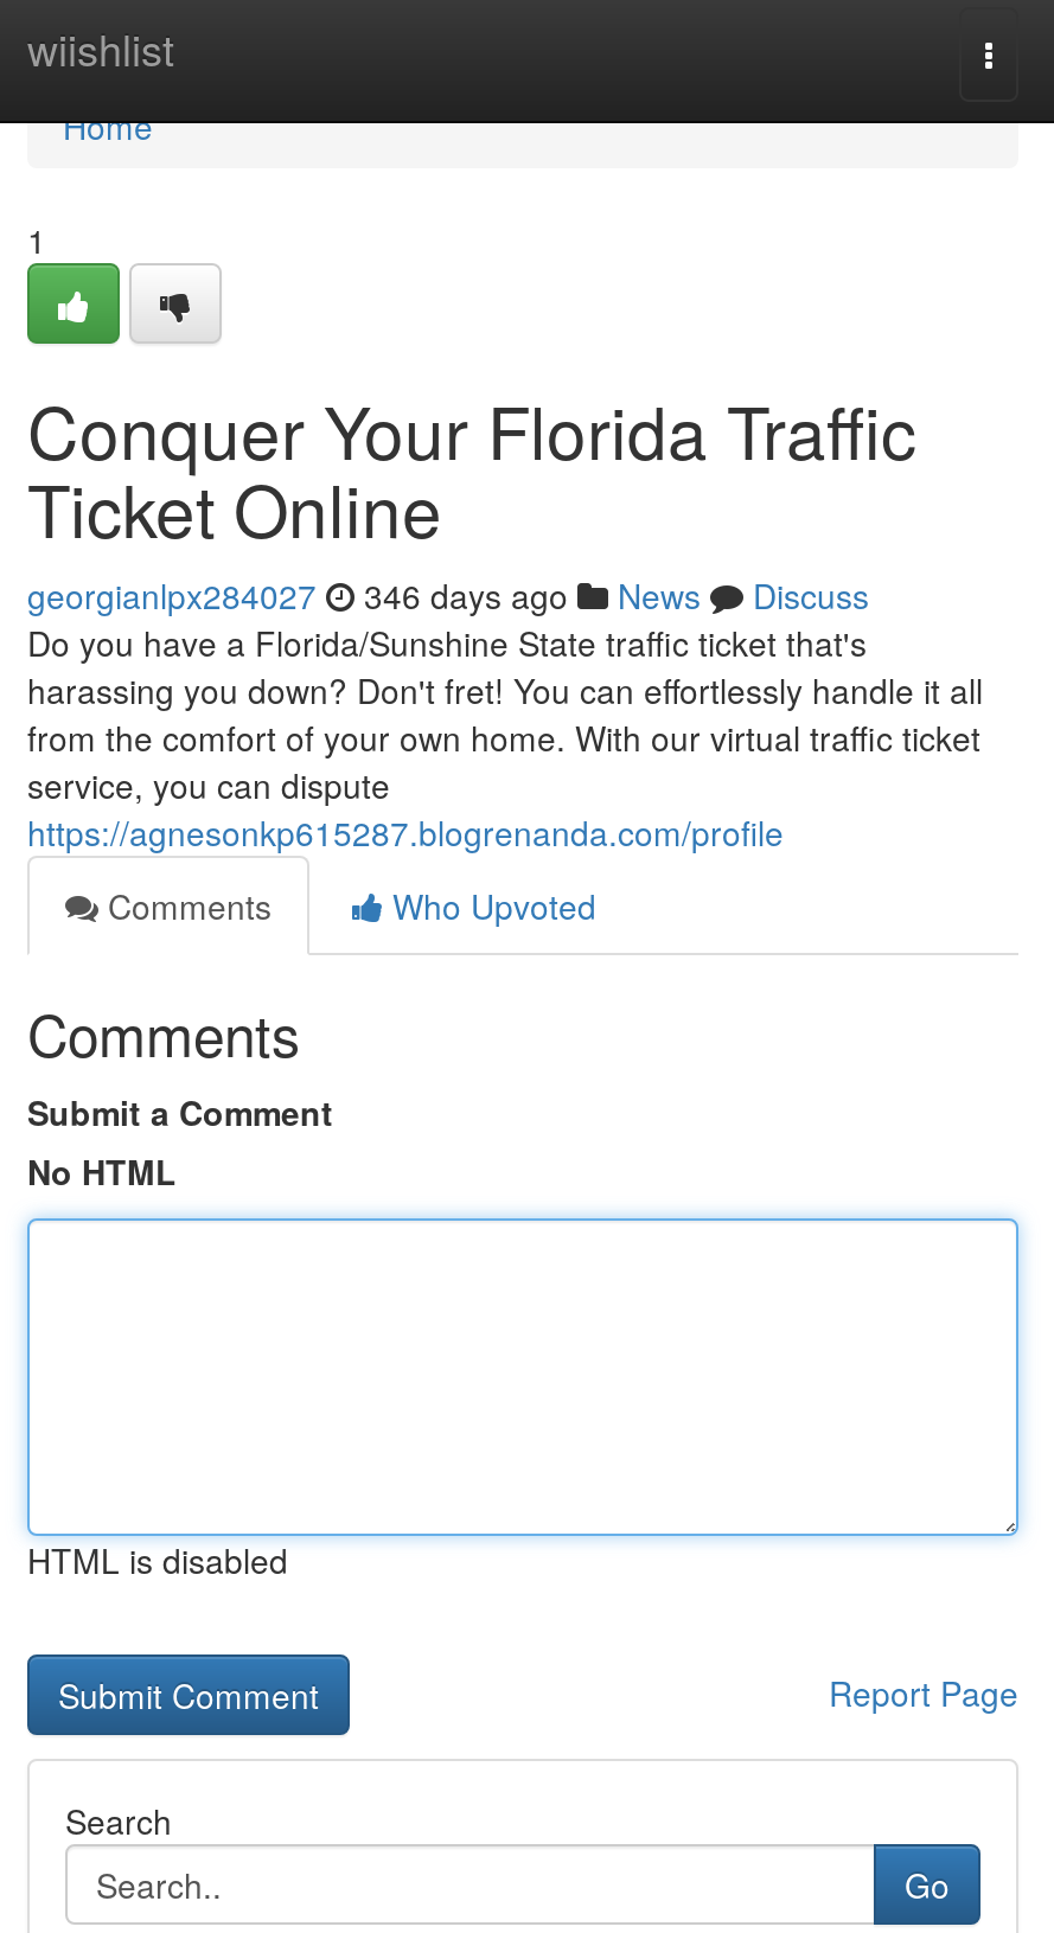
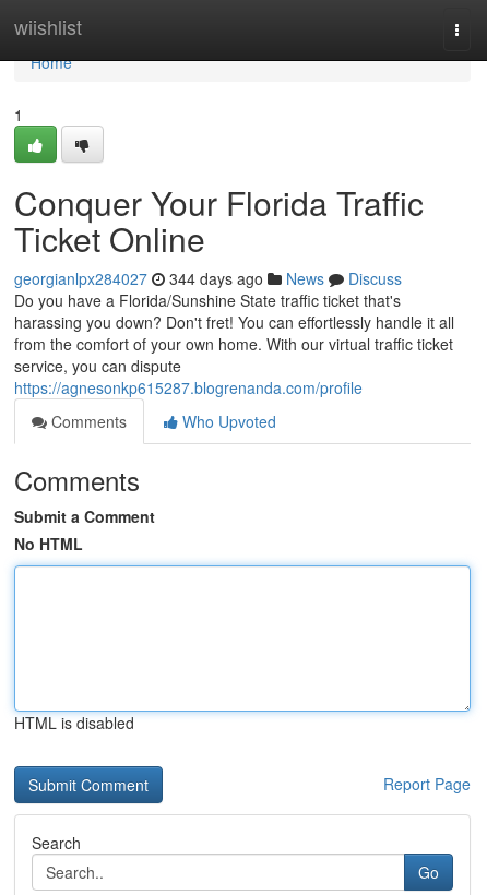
- georgianlpx284027 346 days ago News Discuss
+ georgianlpx284027 344 days ago News Discuss
